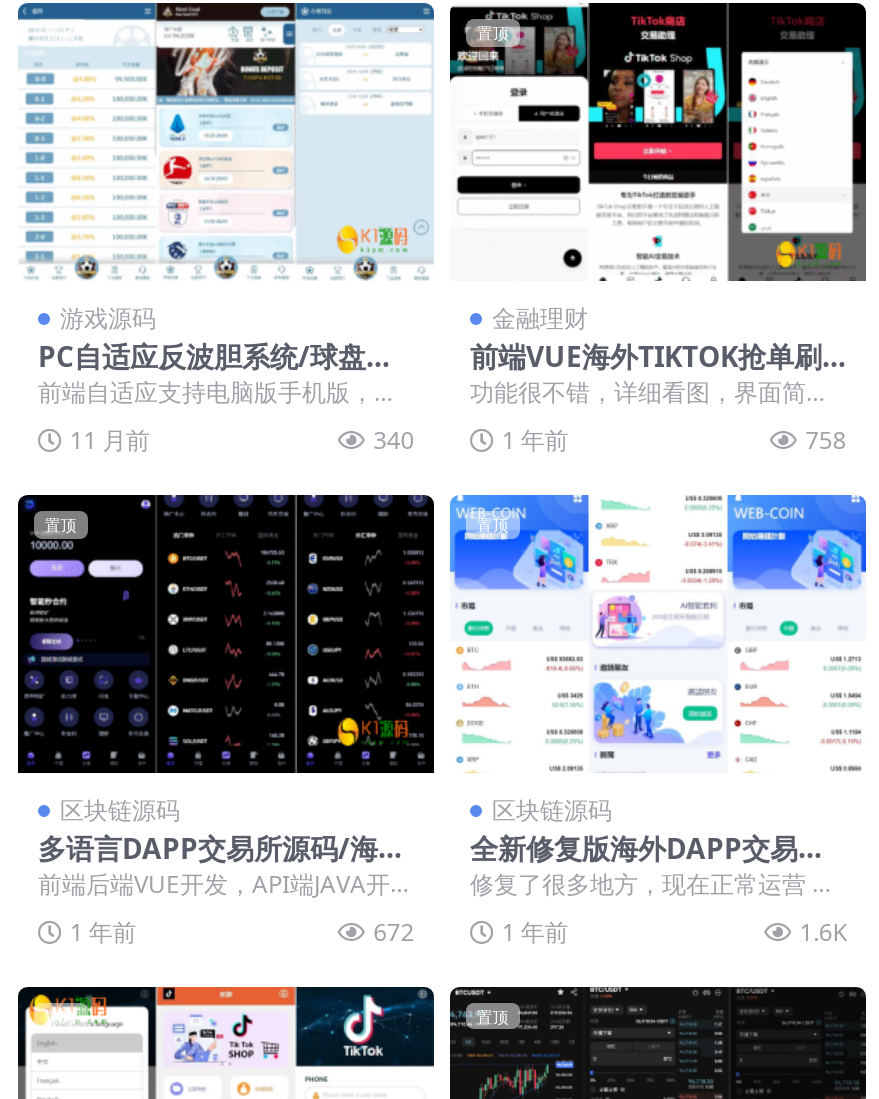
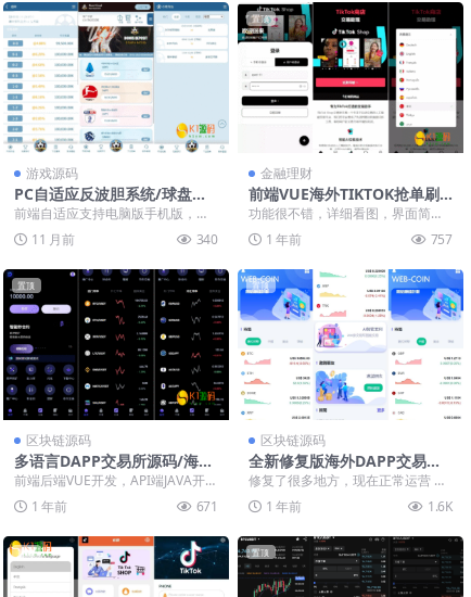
- 758
+ 757

- 672
+ 671
